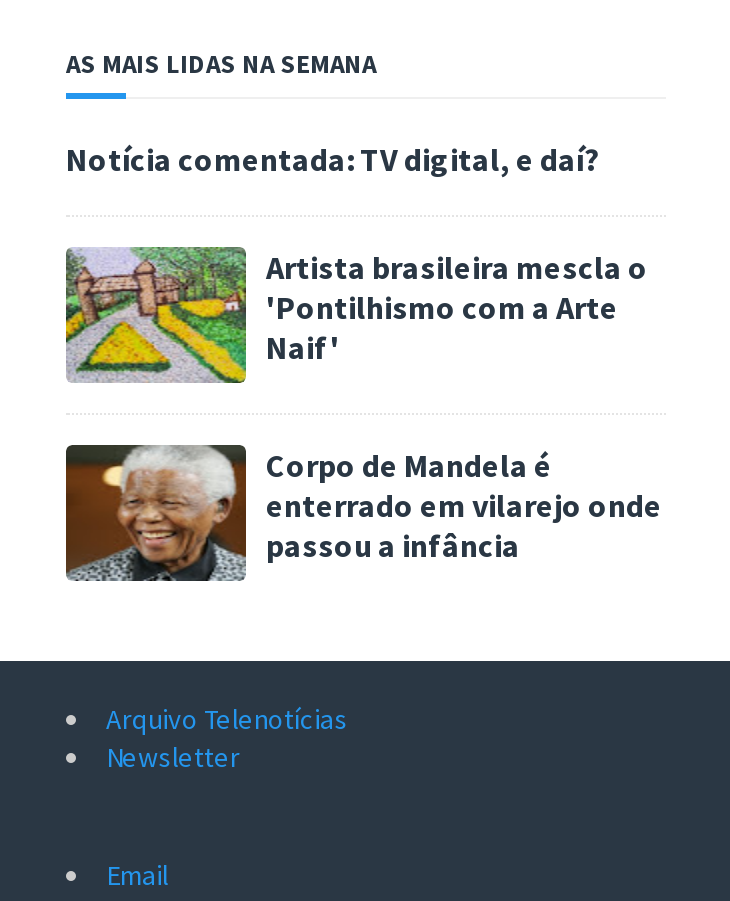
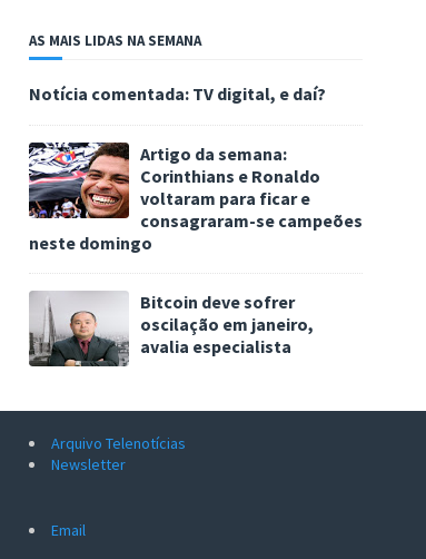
- [image]
- Artista brasileira mescla o
- 'Pontilhismo com a Arte
- Naif'
+ [image]
+ Artigo da semana:
+ Corinthians e Ronaldo
+ voltaram para ficar e
+ consagraram-se campeões
+ neste domingo

- [image]
- Corpo de Mandela é
- enterrado em vilarejo onde
- passou a infância
+ [image]
+ Bitcoin deve sofrer
+ oscilação em janeiro,
+ avalia especialista
